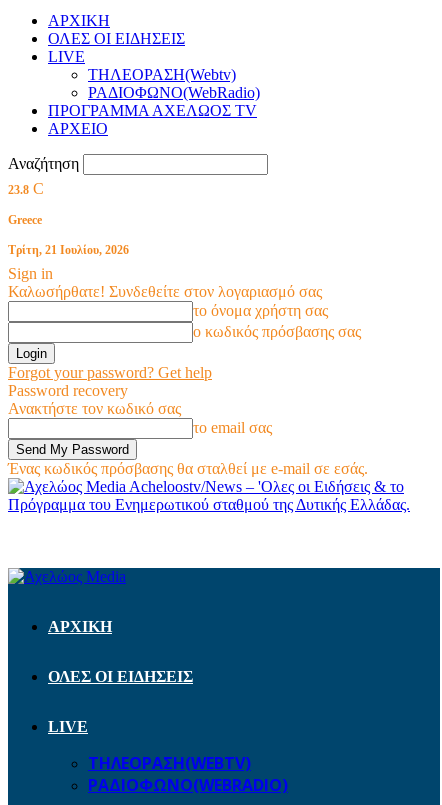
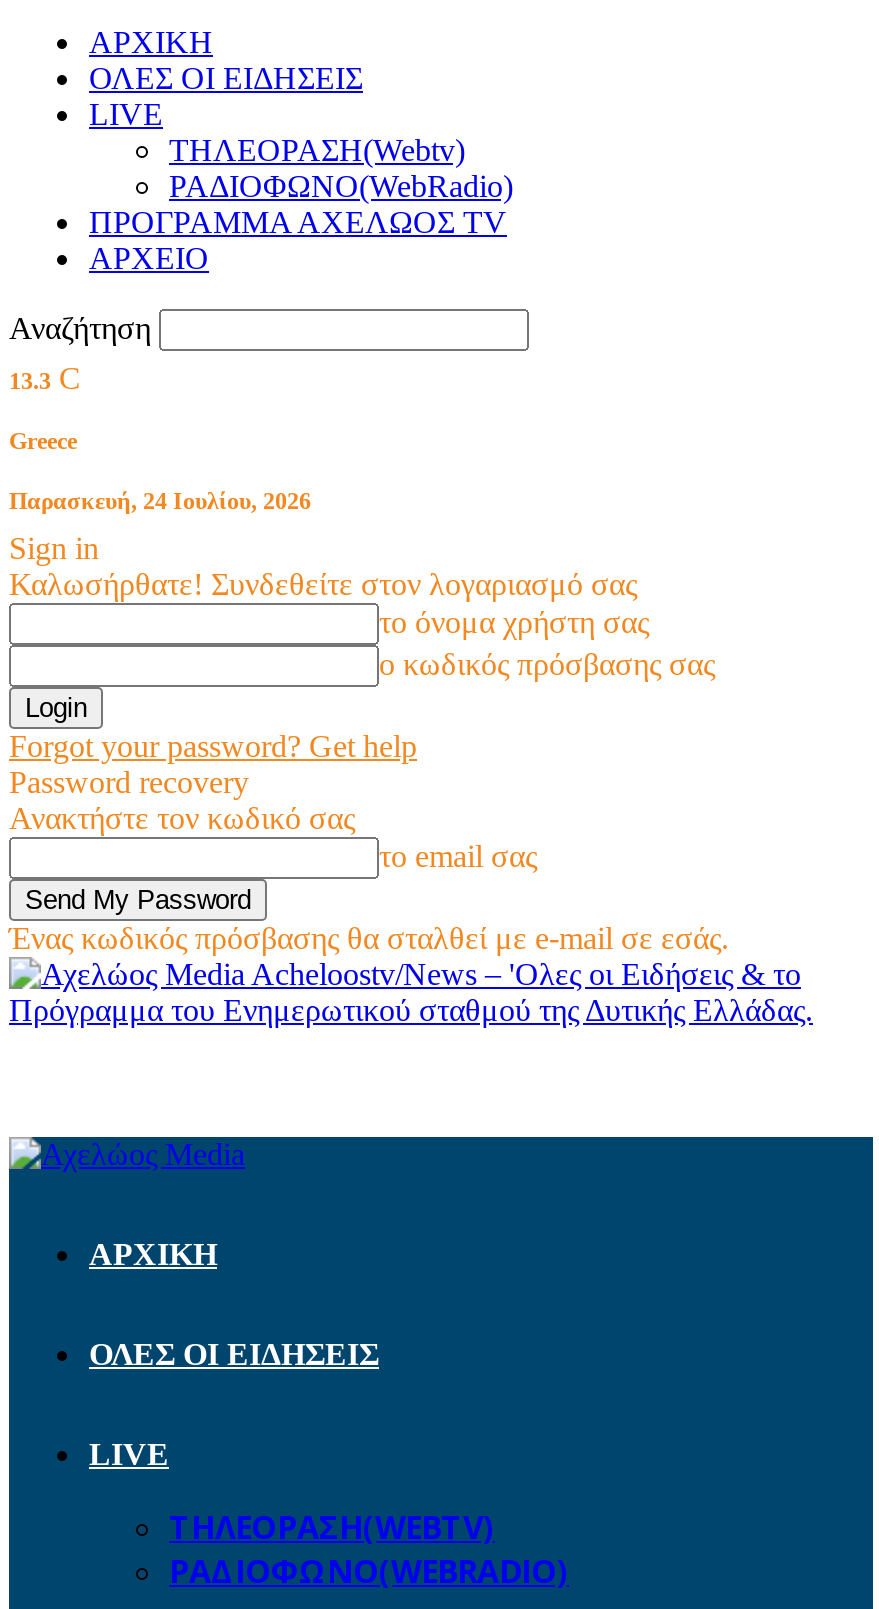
- 23.8 C
+ 13.3 C

- Τρίτη, 21 Ιουλίου, 2026
+ Παρασκευή, 24 Ιουλίου, 2026
